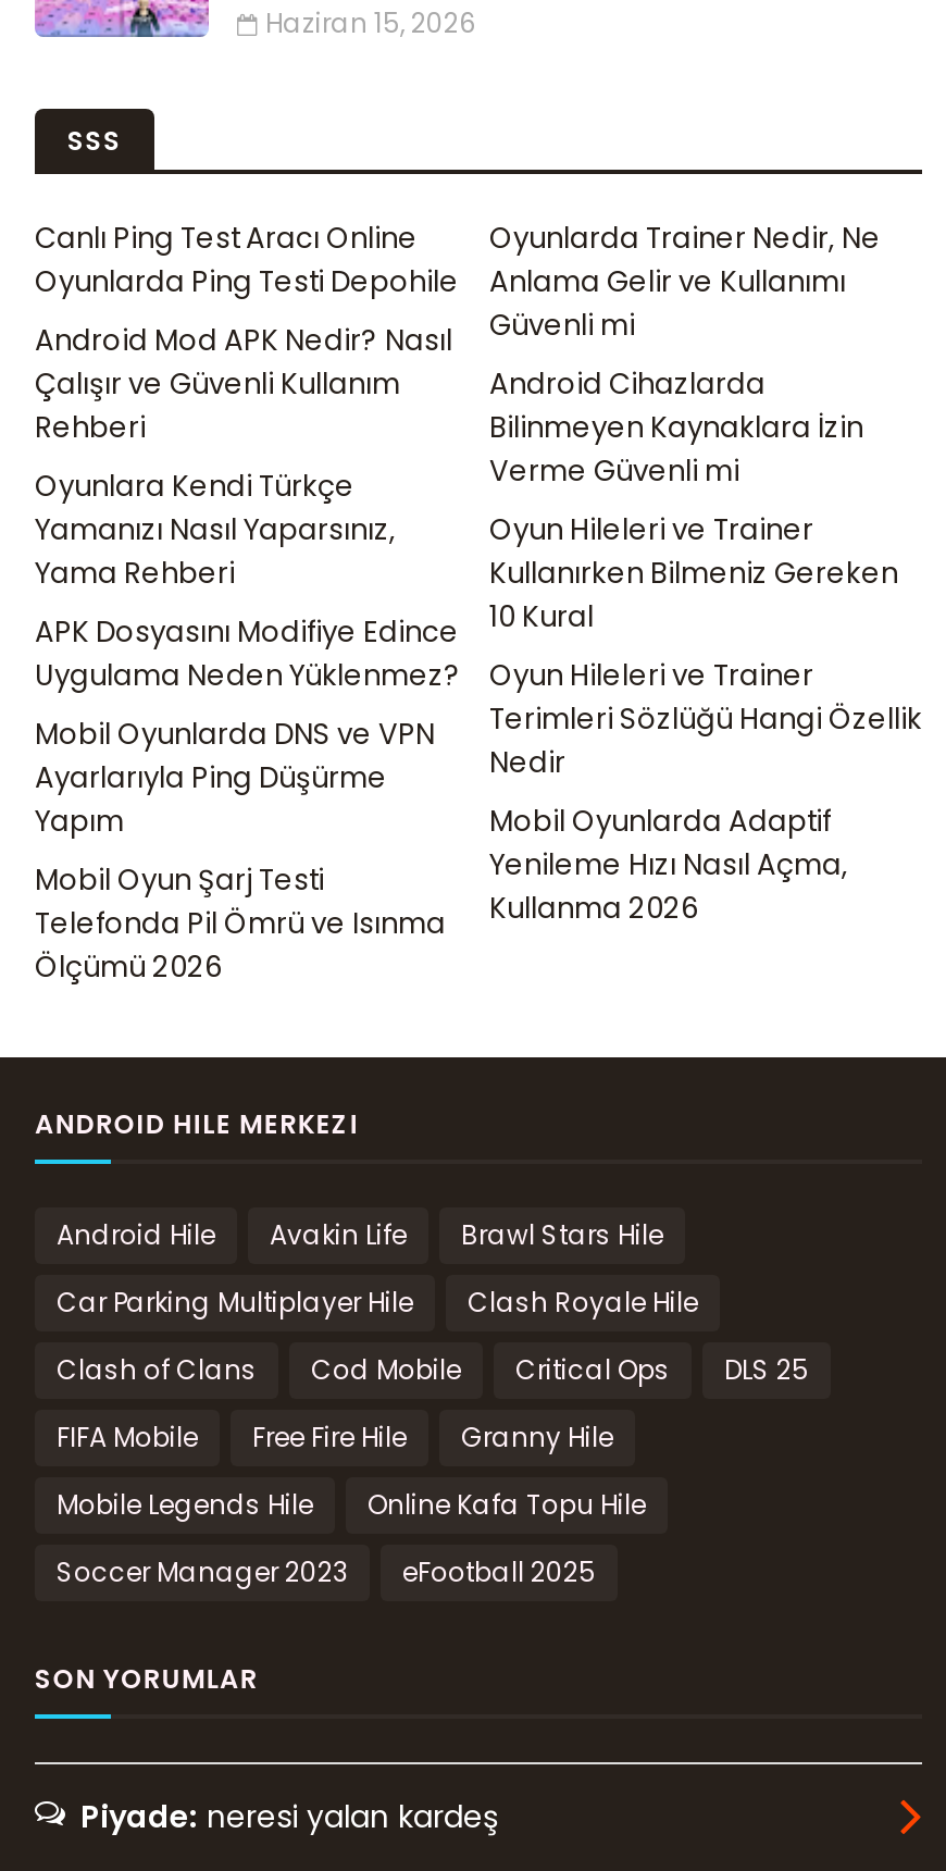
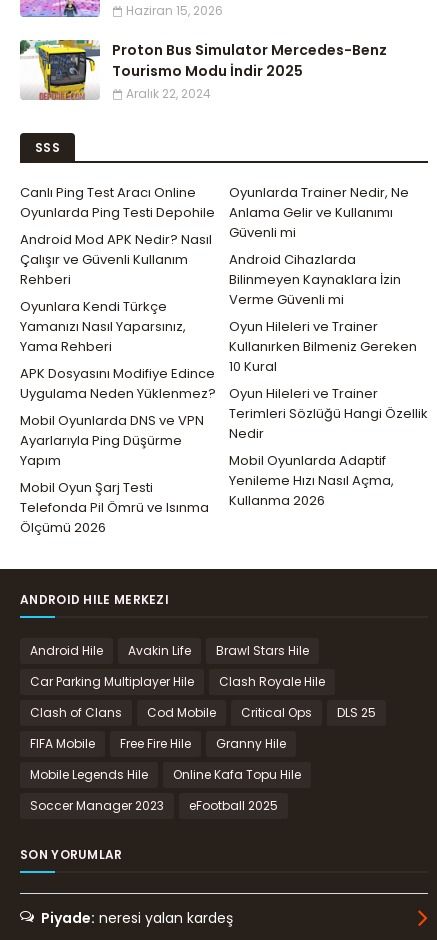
+ [image]
+ Proton Bus Simulator Mercedes-Benz
+ Tourismo Modu İndir 2025
+ Aralık 22, 2024
